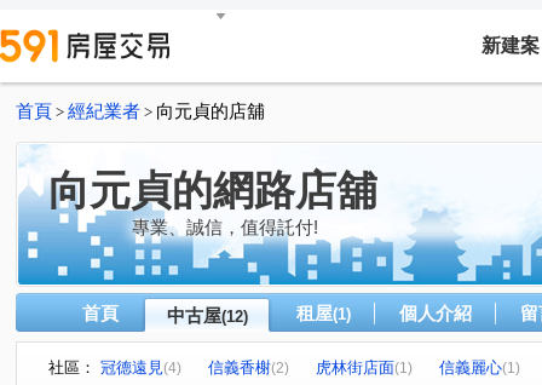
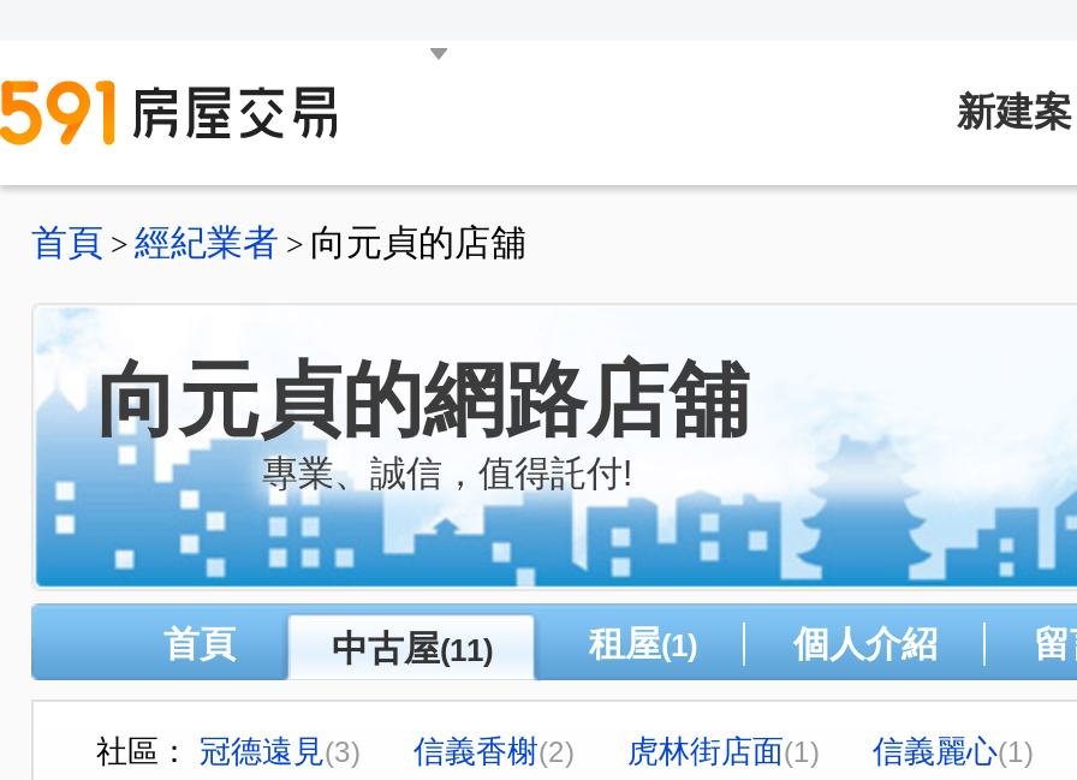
- 中古屋(12)
+ 中古屋(11)

- 社區： 冠德遠見(4)
+ 社區： 冠德遠見(3)
